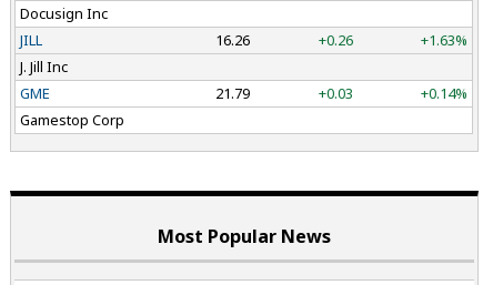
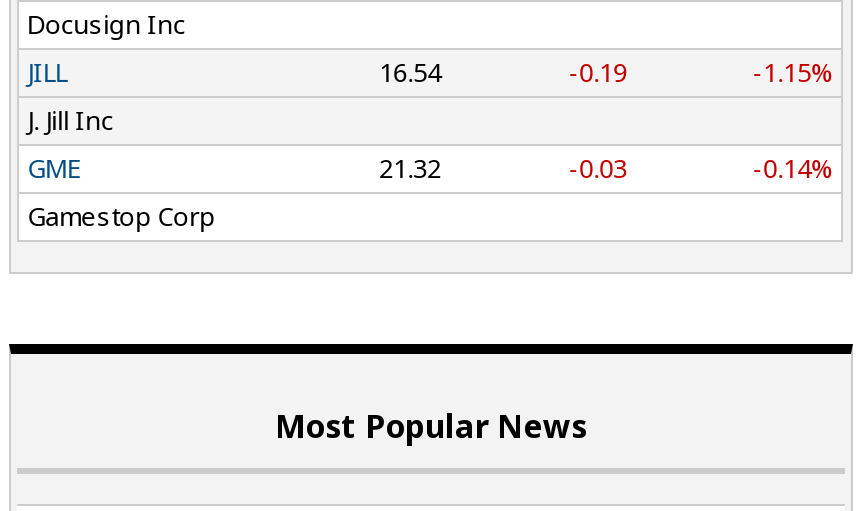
- 16.26
+ 16.54

- +0.26
+ -0.19

- +1.63%
+ -1.15%

- 21.79
+ 21.32

- +0.03
+ -0.03

- +0.14%
+ -0.14%
